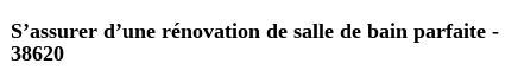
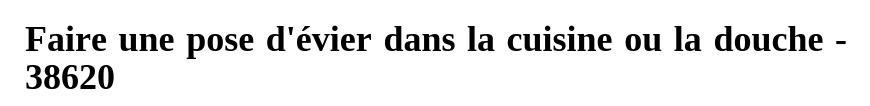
- S’assurer d’une rénovation de salle de bain parfaite -
+ Faire une pose d'évier dans la cuisine ou la douche -
